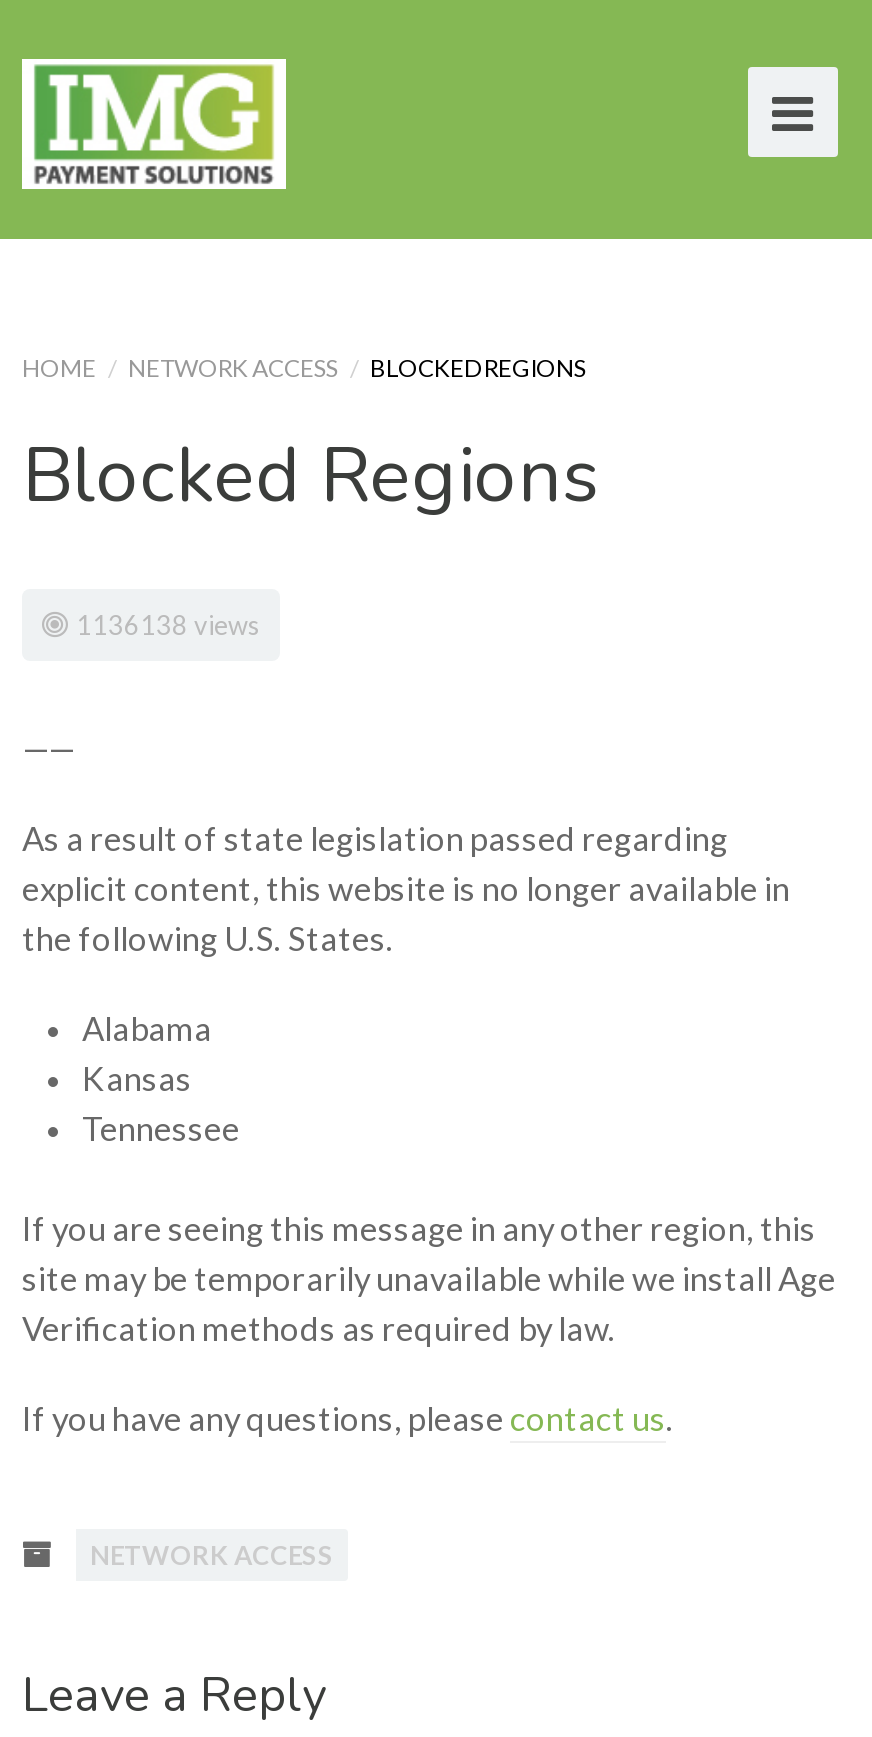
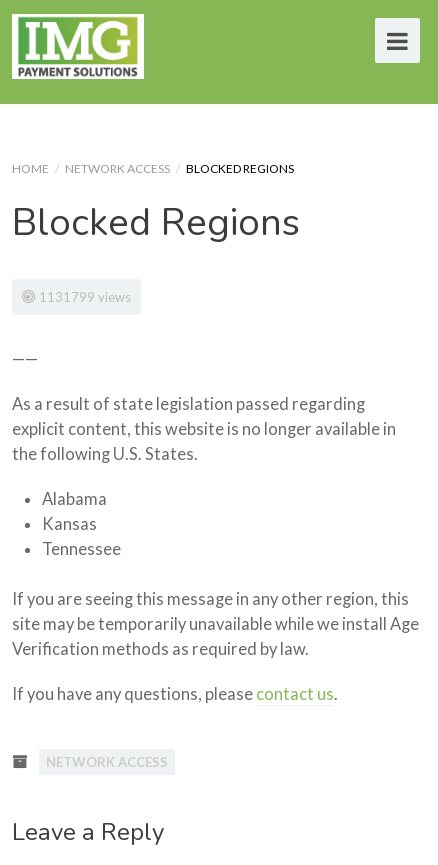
- 1136138 views
+ 1131799 views
